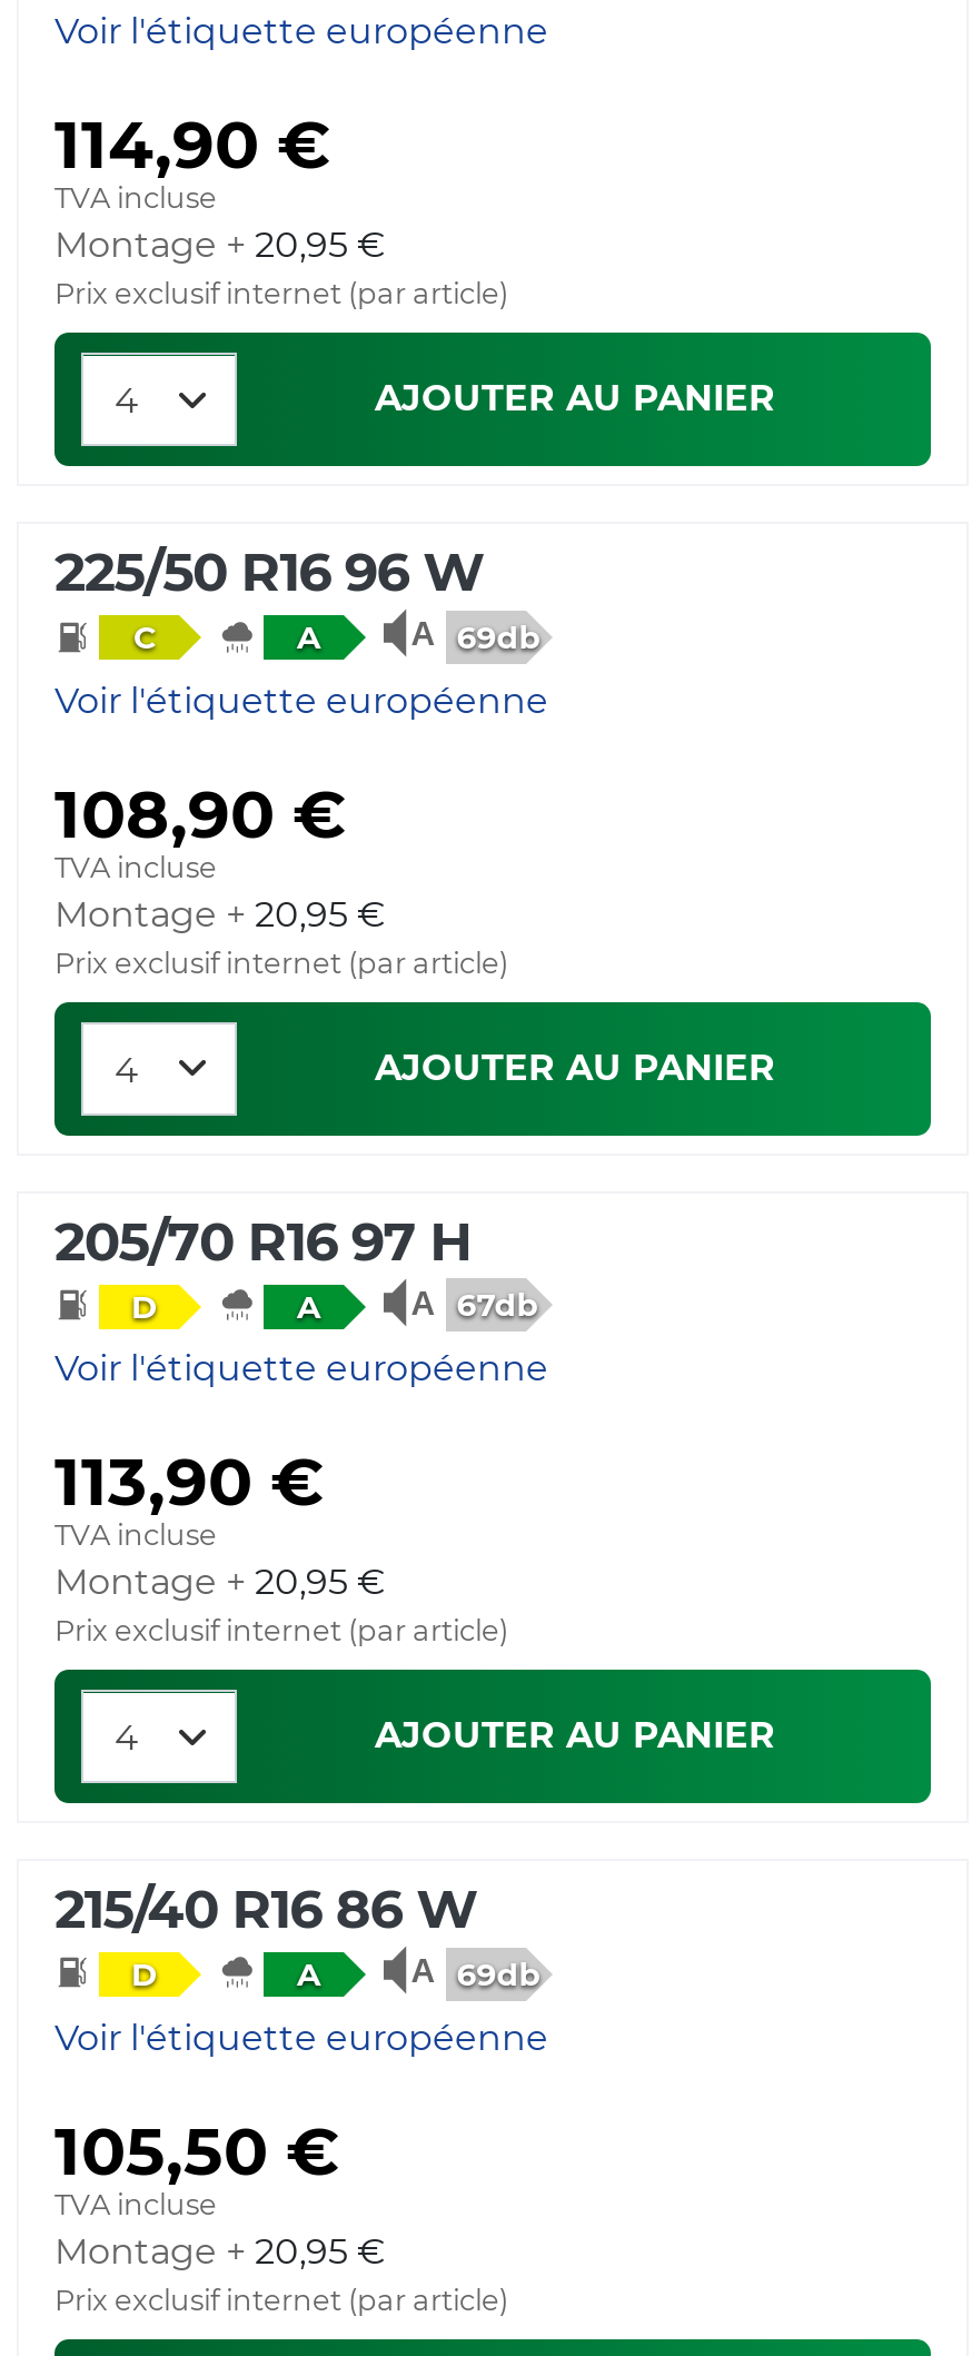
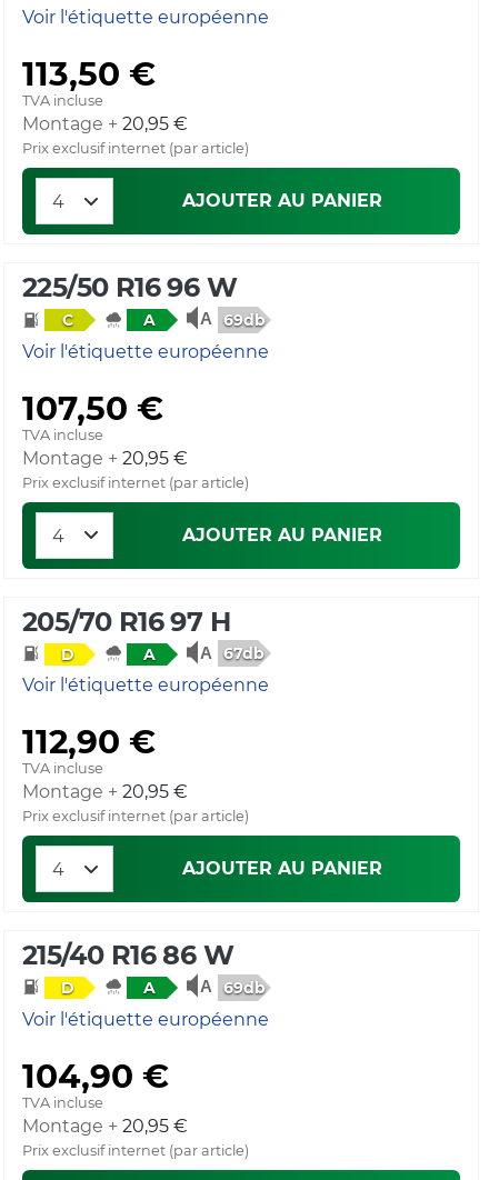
- 114,90 €
+ 113,50 €

- 108,90 €
+ 107,50 €

- 113,90 €
+ 112,90 €

- 105,50 €
+ 104,90 €
